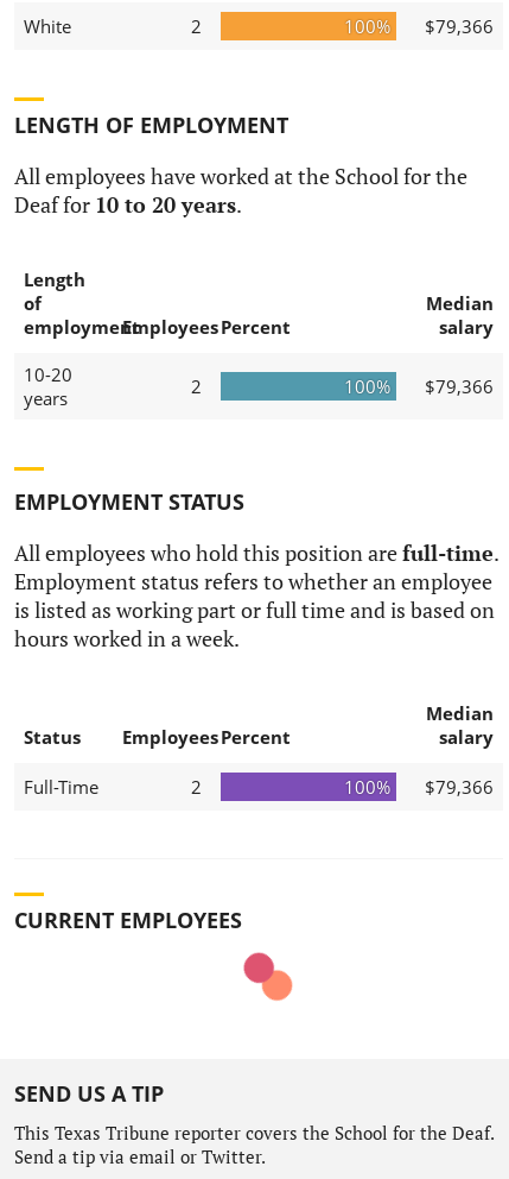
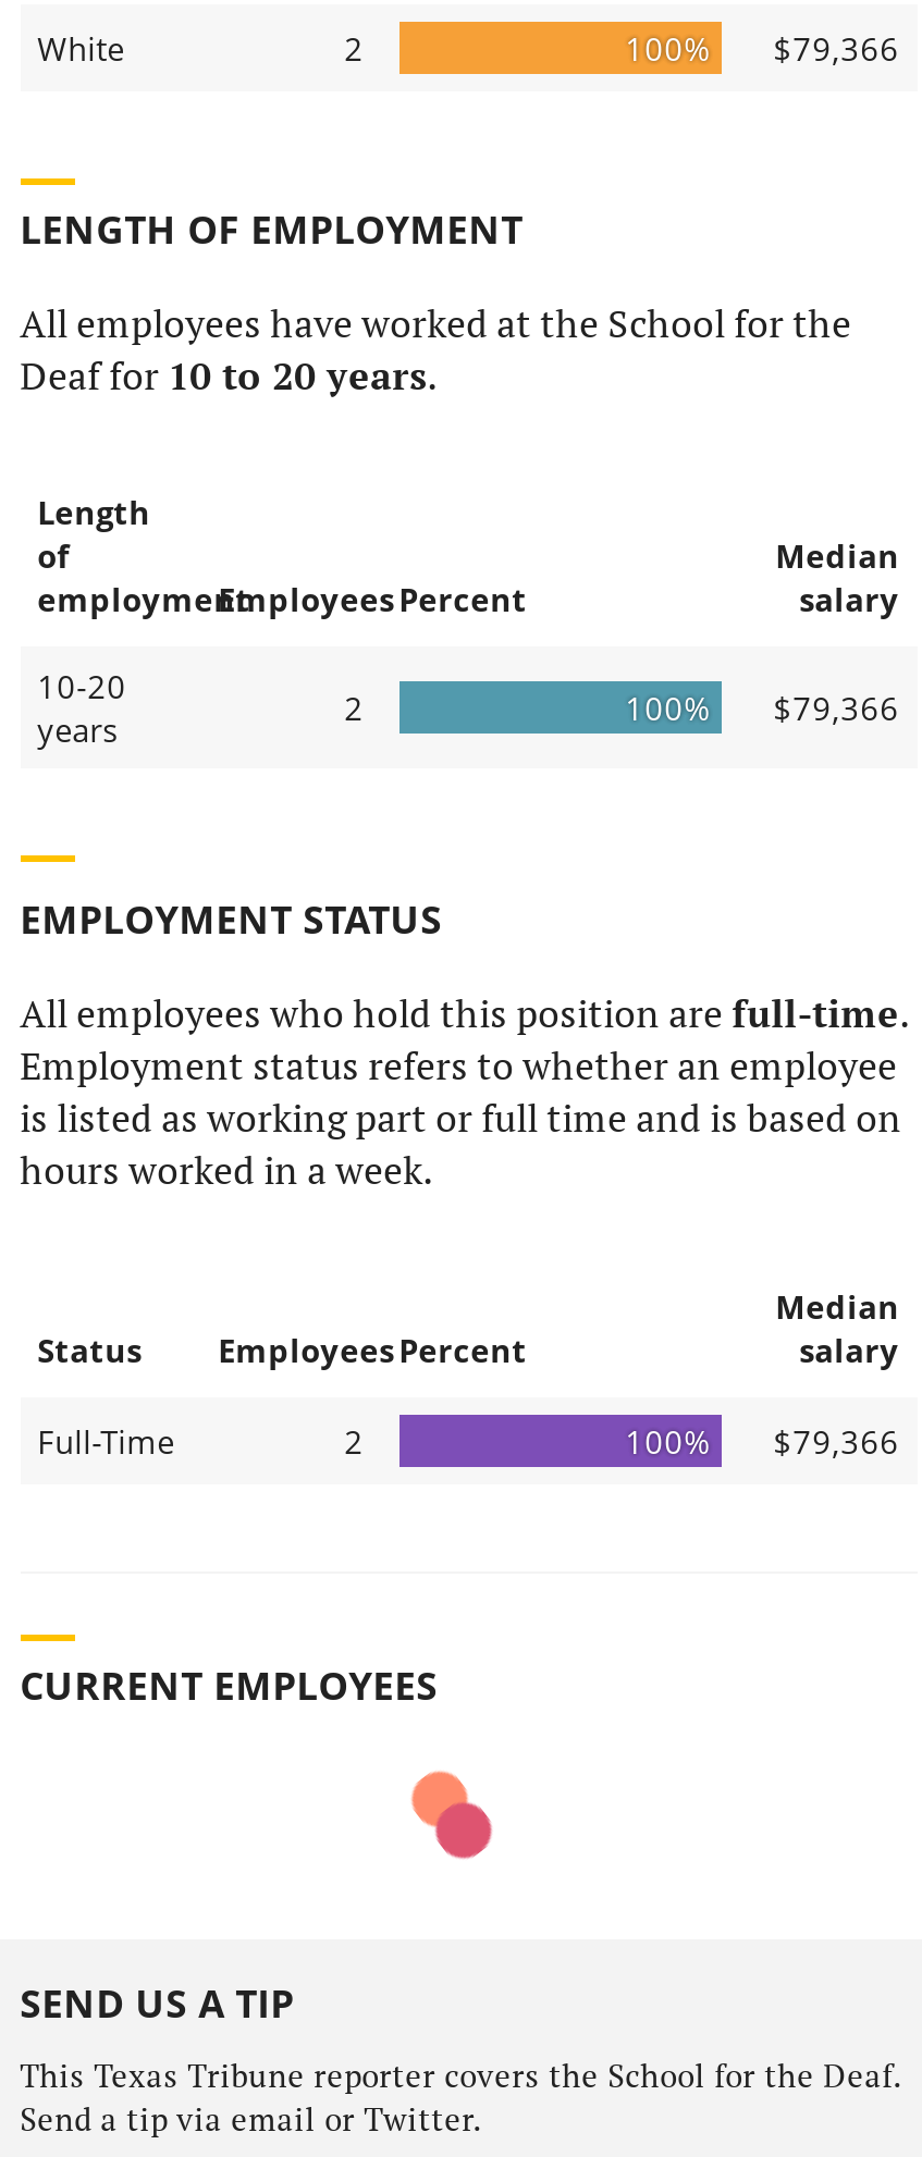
- [image]
+ [image]
